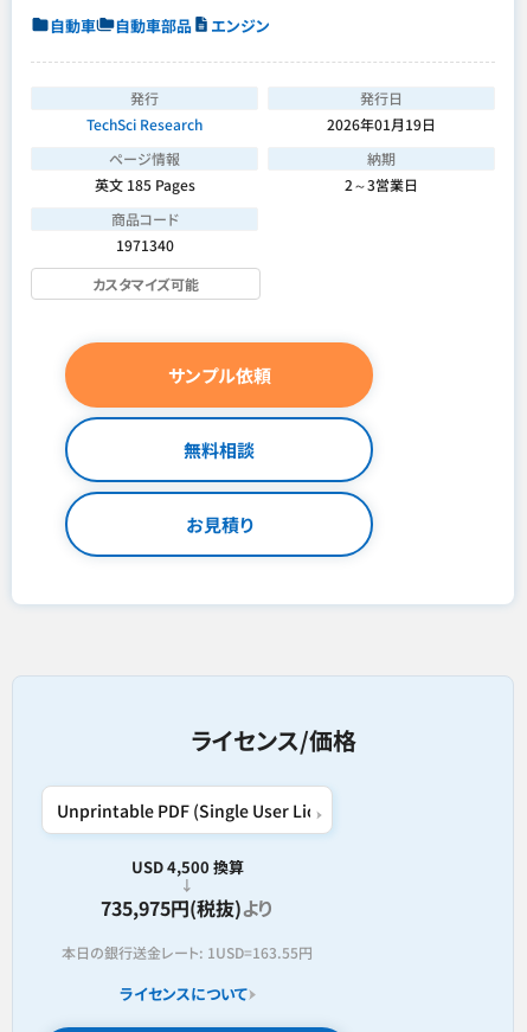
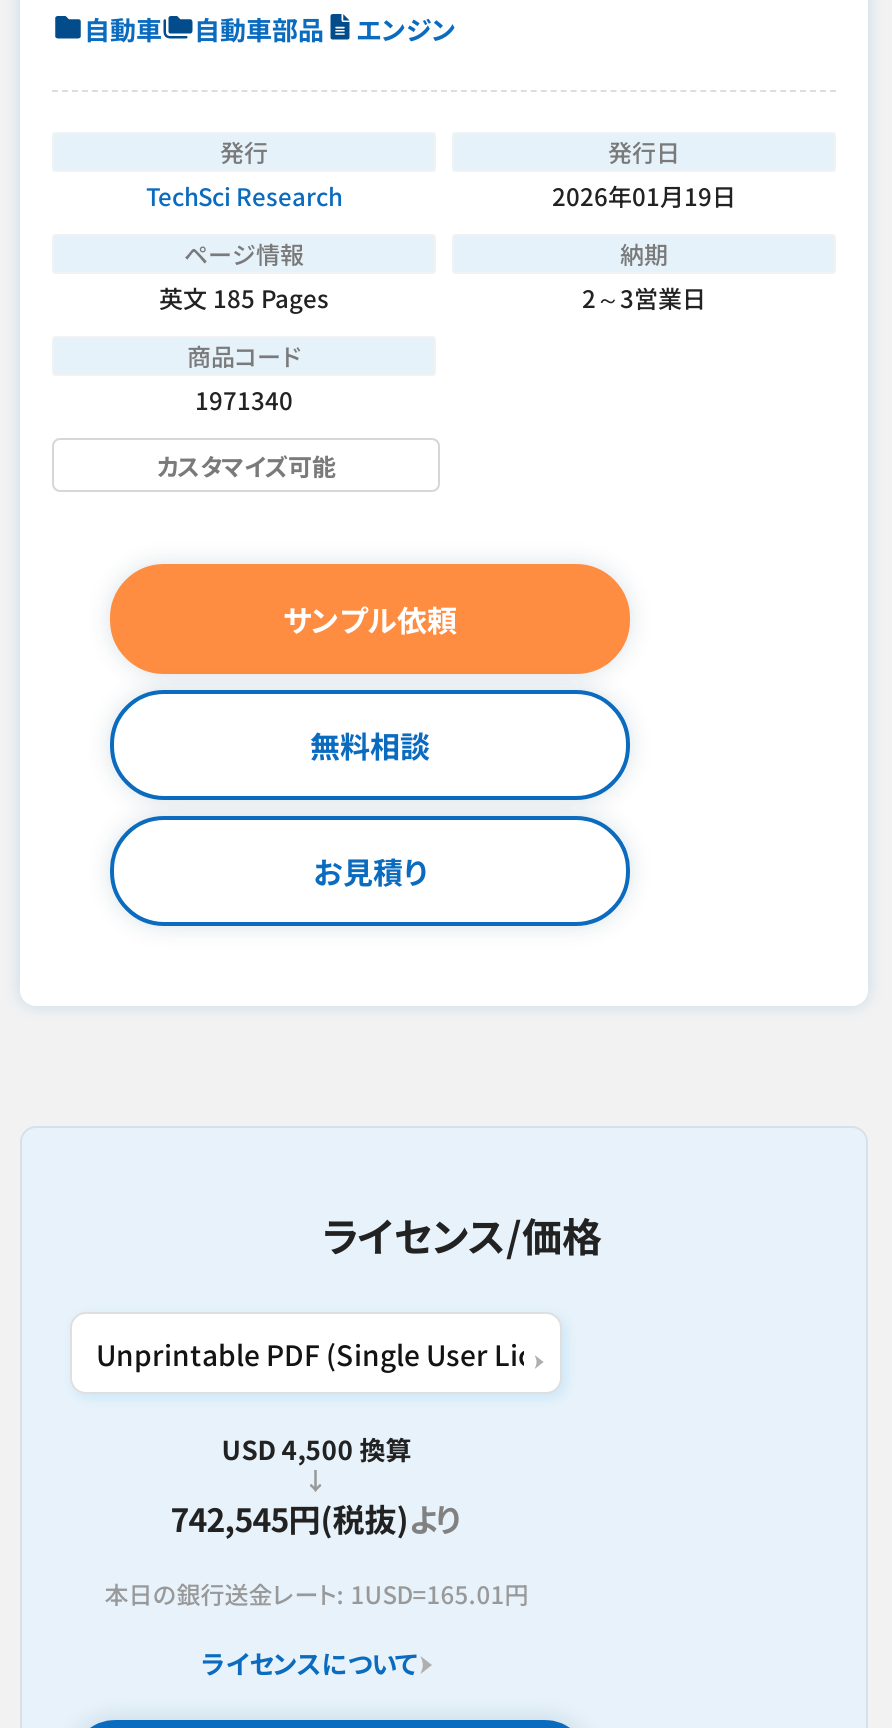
- 735,975円(税抜)より
+ 742,545円(税抜)より

- 本日の銀行送金レート: 1USD=163.55円
+ 本日の銀行送金レート: 1USD=165.01円
